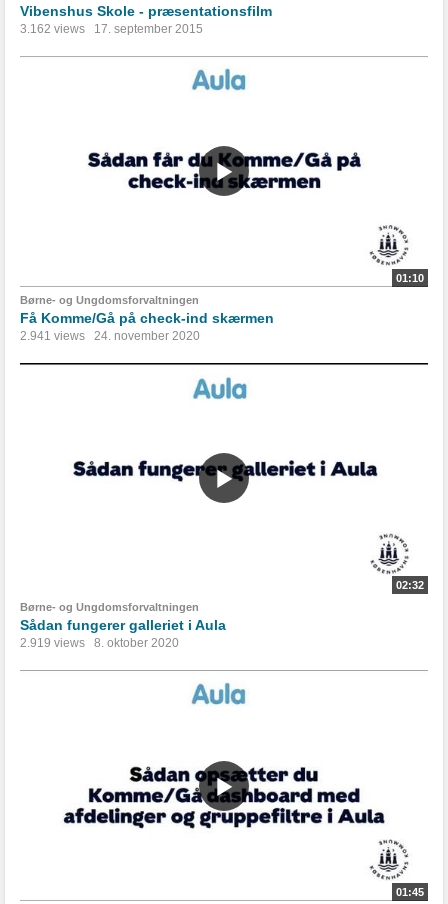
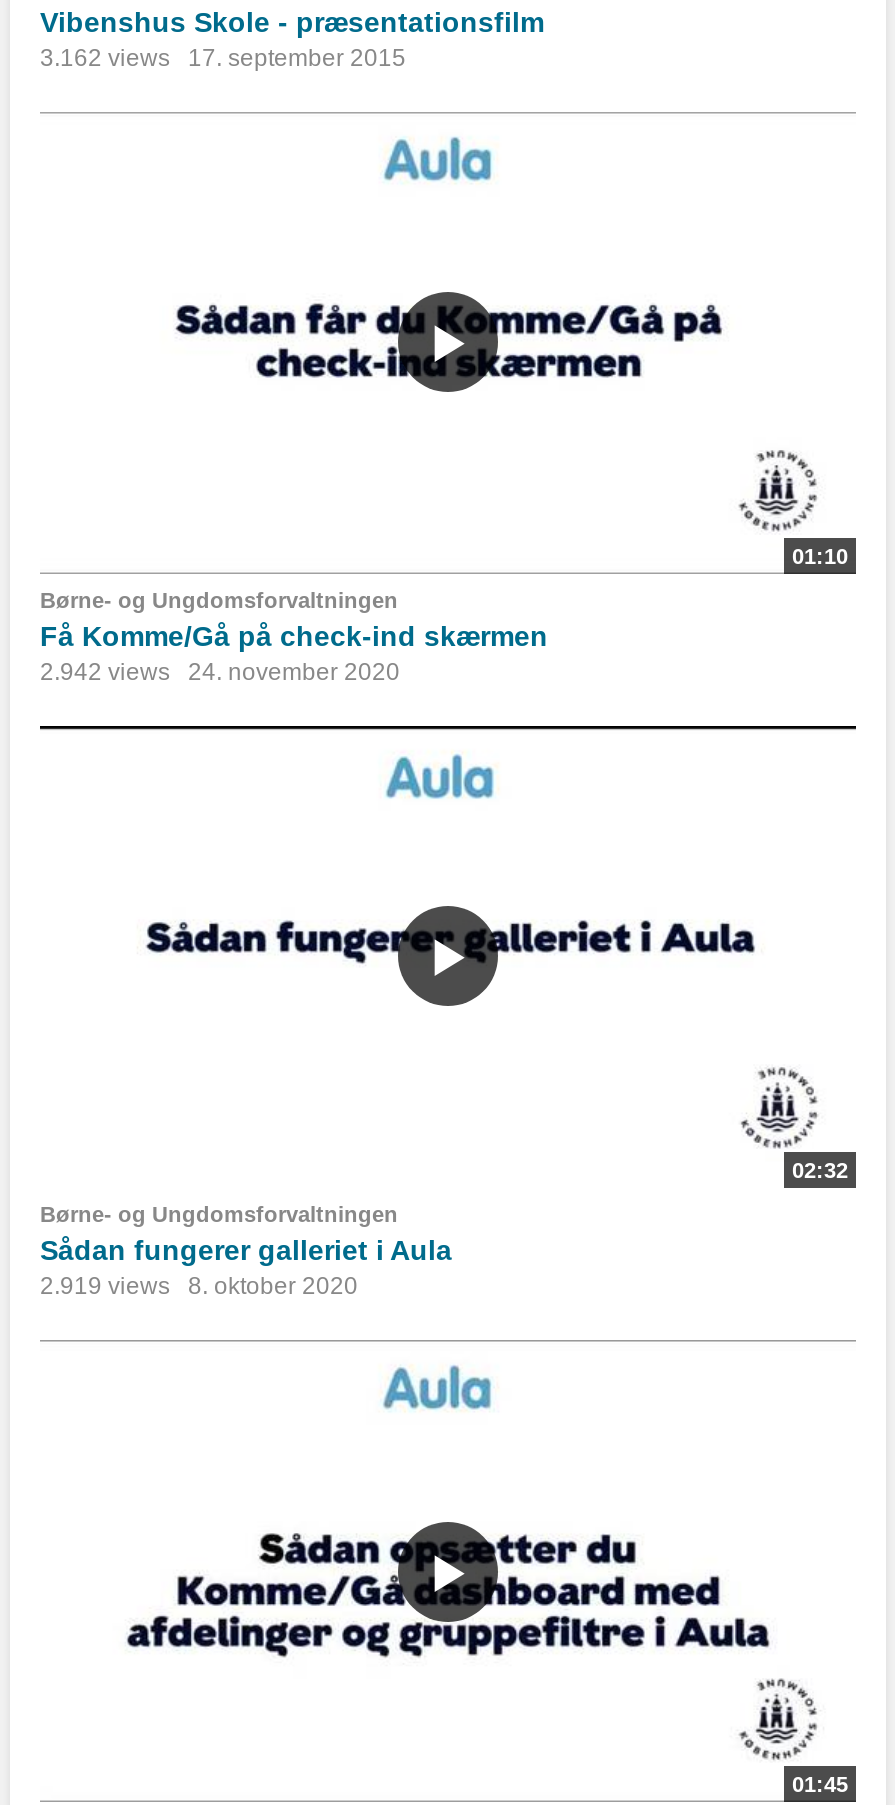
- 2.941 views 24. november 2020
+ 2.942 views 24. november 2020
